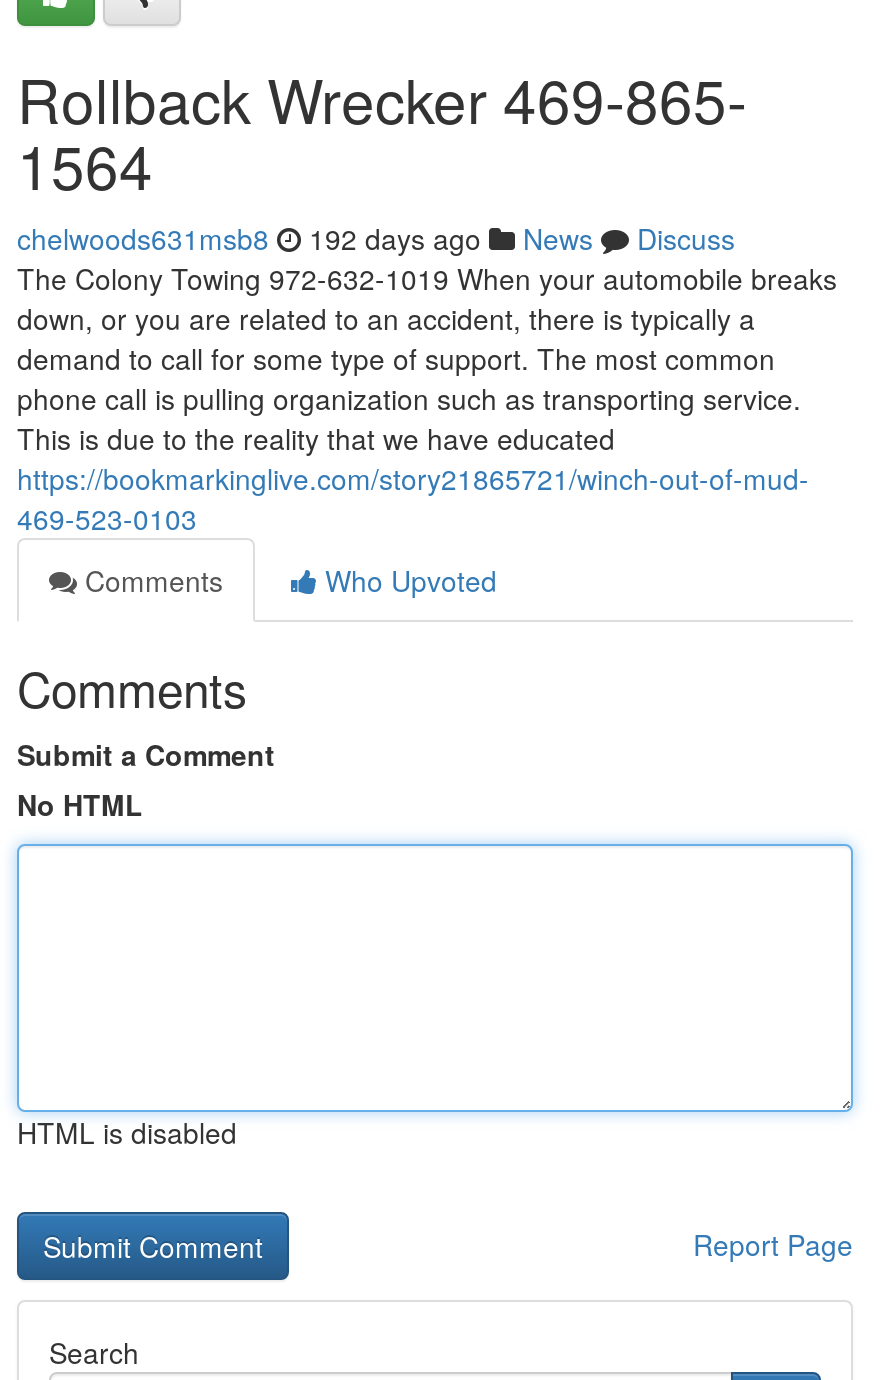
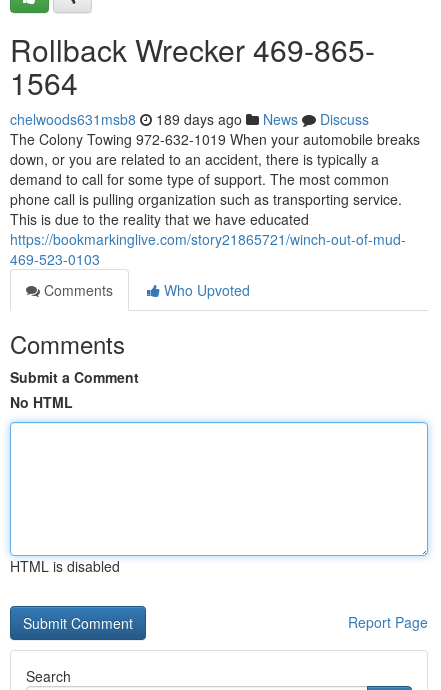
- chelwoods631msb8 192 days ago News Discuss
+ chelwoods631msb8 189 days ago News Discuss
